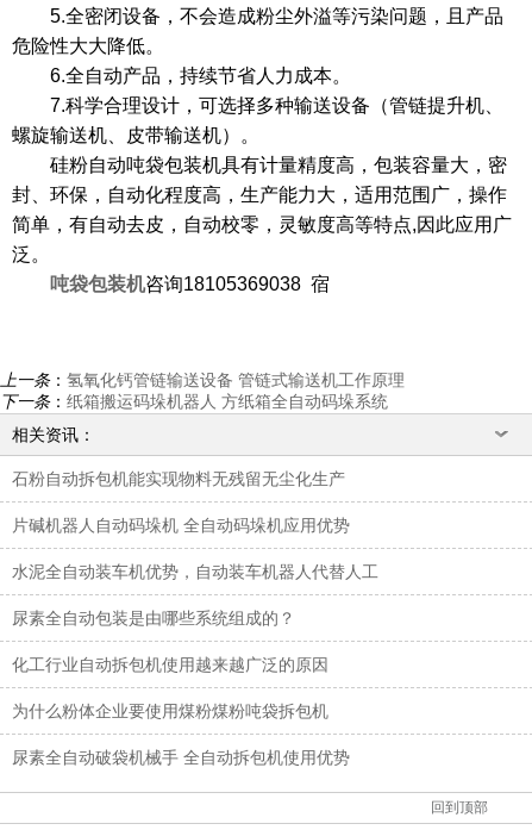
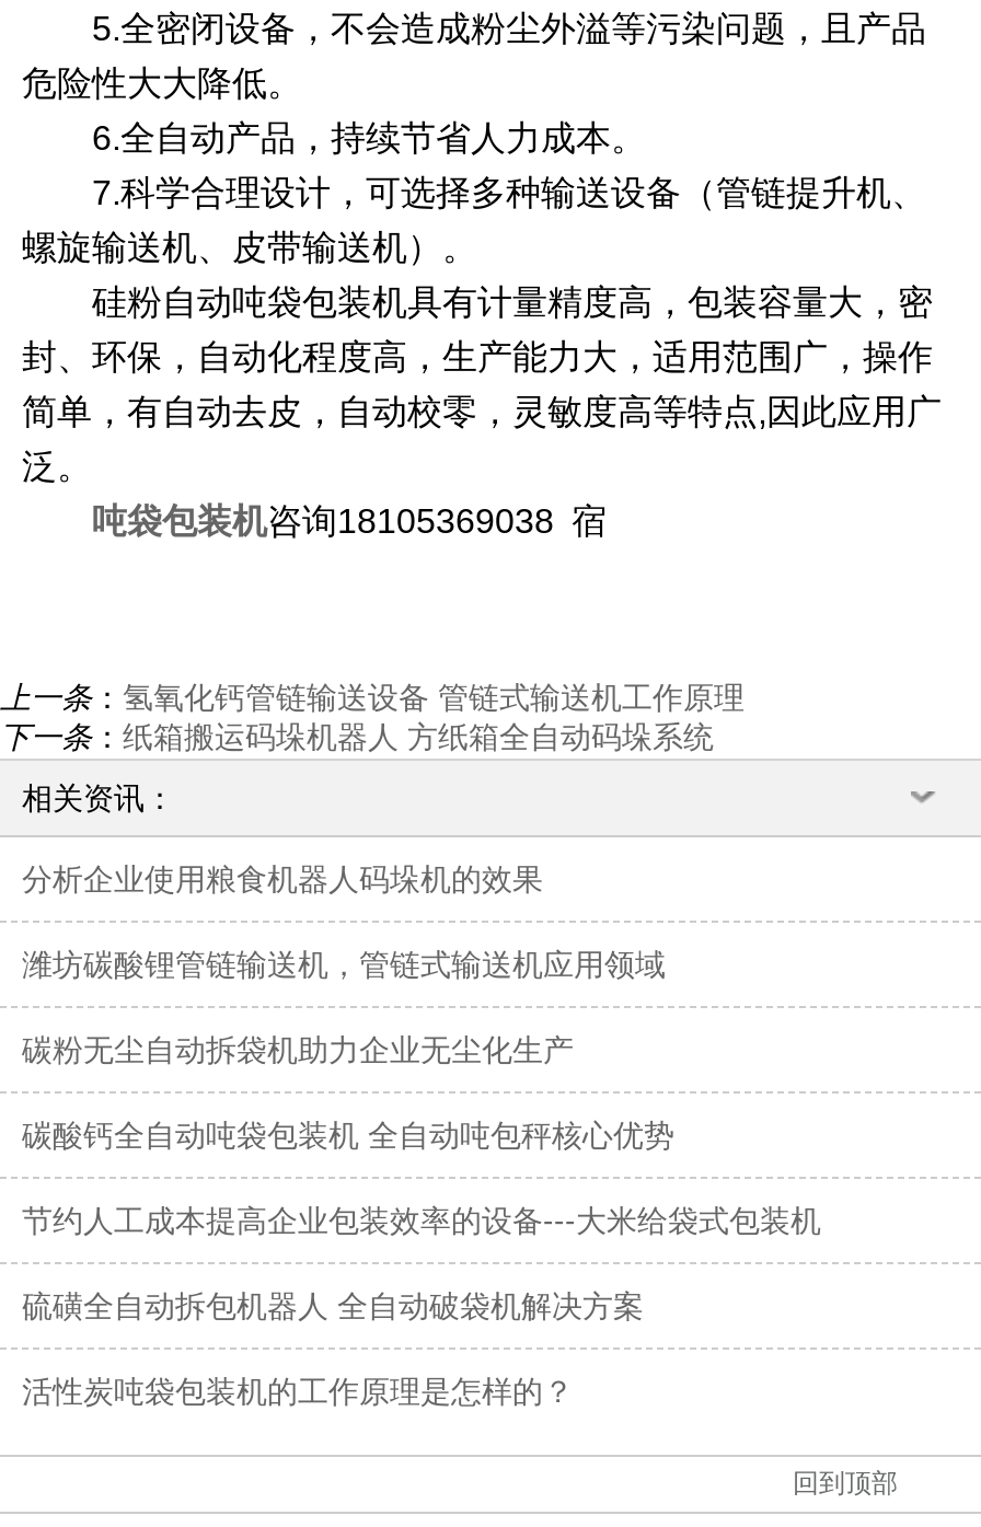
- 石粉自动拆包机能实现物料无残留无尘化生产
+ 分析企业使用粮食机器人码垛机的效果

- 片碱机器人自动码垛机 全自动码垛机应用优势
+ 潍坊碳酸锂管链输送机，管链式输送机应用领域

- 水泥全自动装车机优势，自动装车机器人代替人工
+ 碳粉无尘自动拆袋机助力企业无尘化生产

- 尿素全自动包装是由哪些系统组成的？
+ 碳酸钙全自动吨袋包装机 全自动吨包秤核心优势

- 化工行业自动拆包机使用越来越广泛的原因
+ 节约人工成本提高企业包装效率的设备---大米给袋式包装机

- 为什么粉体企业要使用煤粉煤粉吨袋拆包机
+ 硫磺全自动拆包机器人 全自动破袋机解决方案

- 尿素全自动破袋机械手 全自动拆包机使用优势
+ 活性炭吨袋包装机的工作原理是怎样的？
